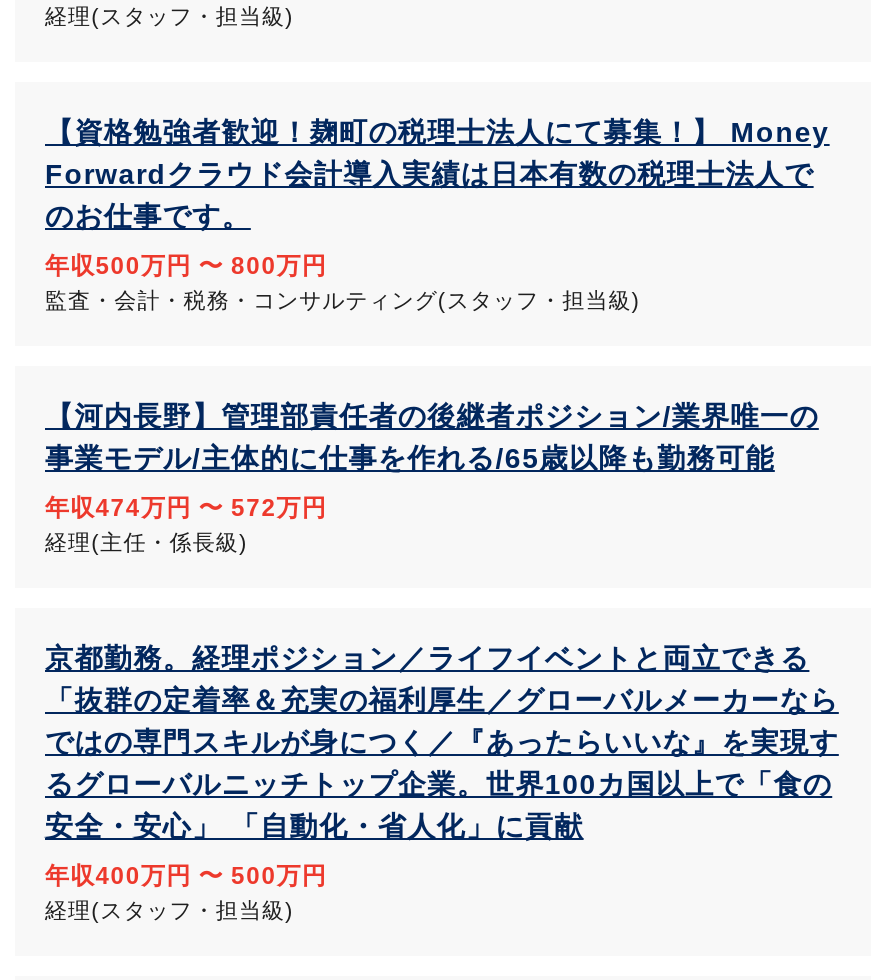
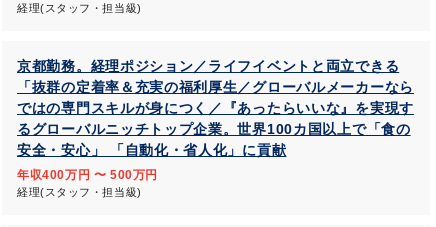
- 【資格勉強者歓迎！麹町の税理士法人にて募集！】 Money
- Forwardクラウド会計導入実績は日本有数の税理士法人で
- のお仕事です。
- 年収500万円 〜 800万円
- 監査・会計・税務・コンサルティング(スタッフ・担当級)

- 【河内長野】管理部責任者の後継者ポジション/業界唯一の
- 事業モデル/主体的に仕事を作れる/65歳以降も勤務可能
- 年収474万円 〜 572万円
- 経理(主任・係長級)
